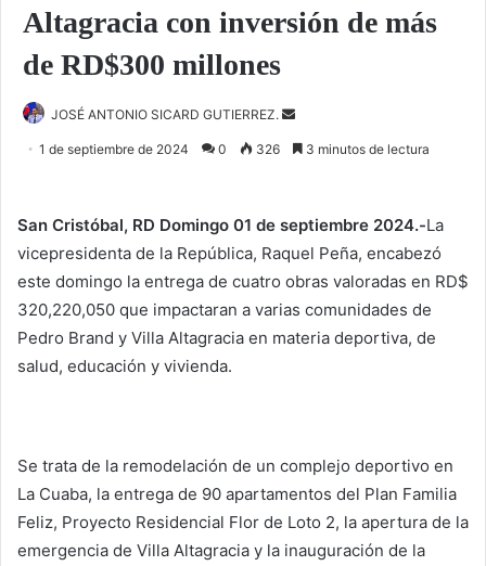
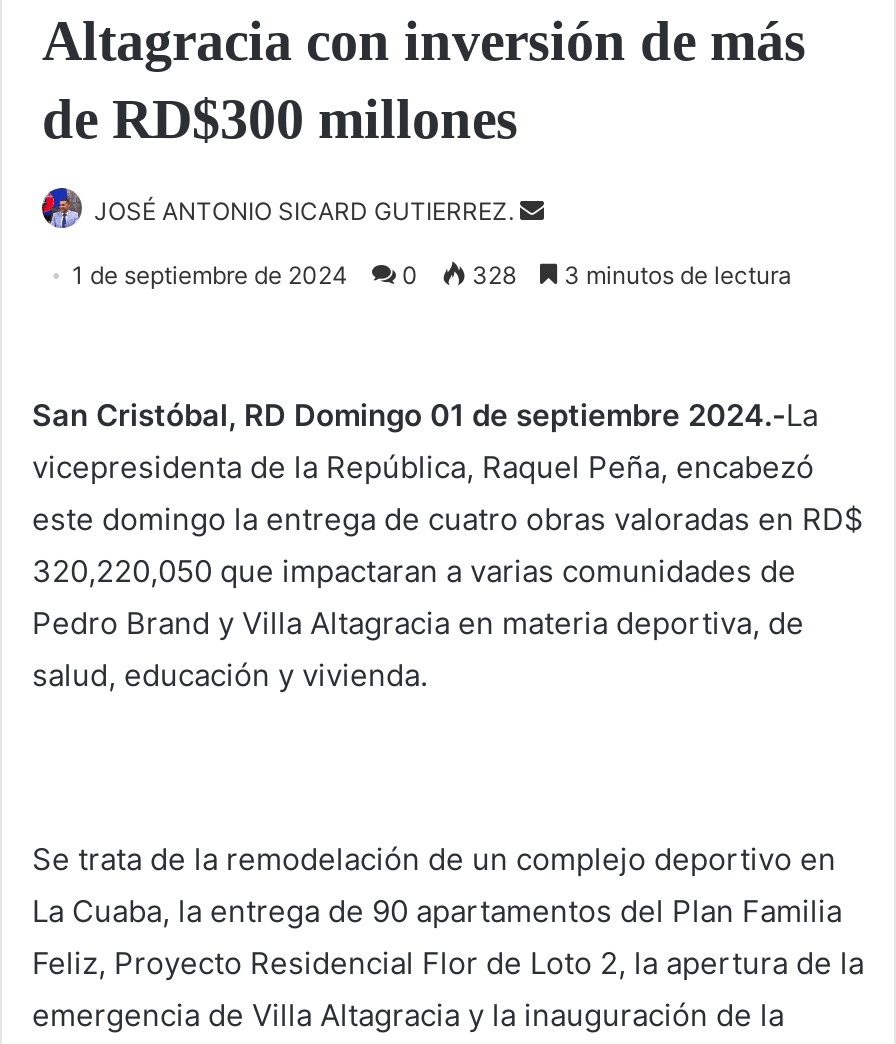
- 1 de septiembre de 2024 0 326 3 minutos de lectura
+ 1 de septiembre de 2024 0 328 3 minutos de lectura
